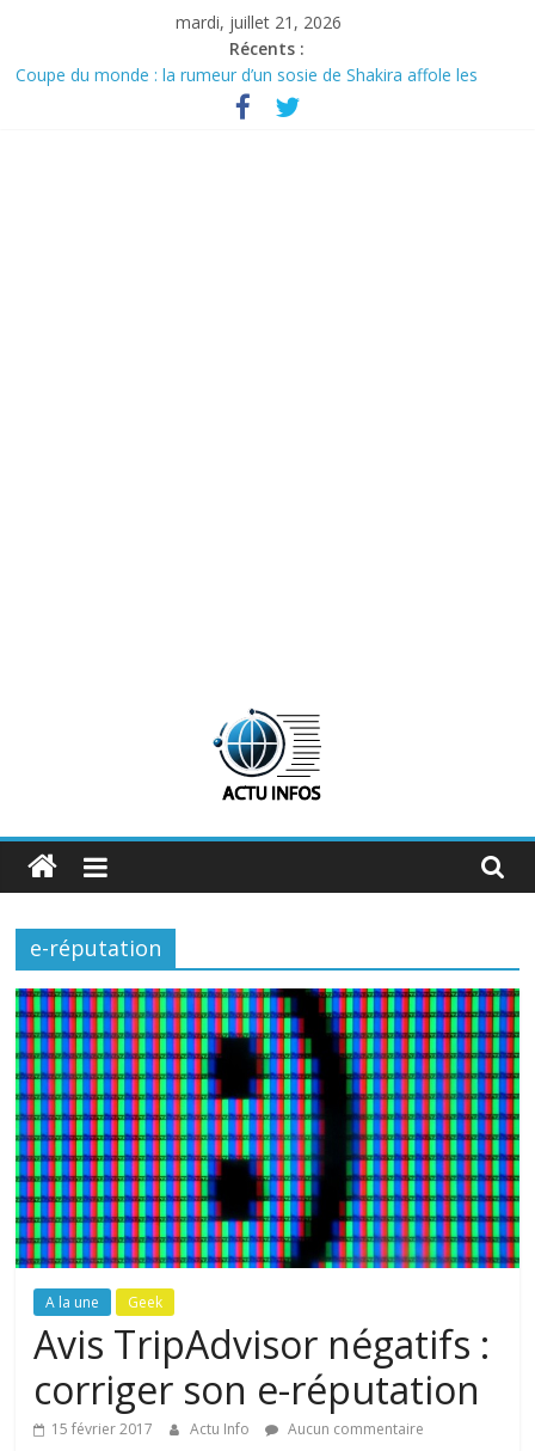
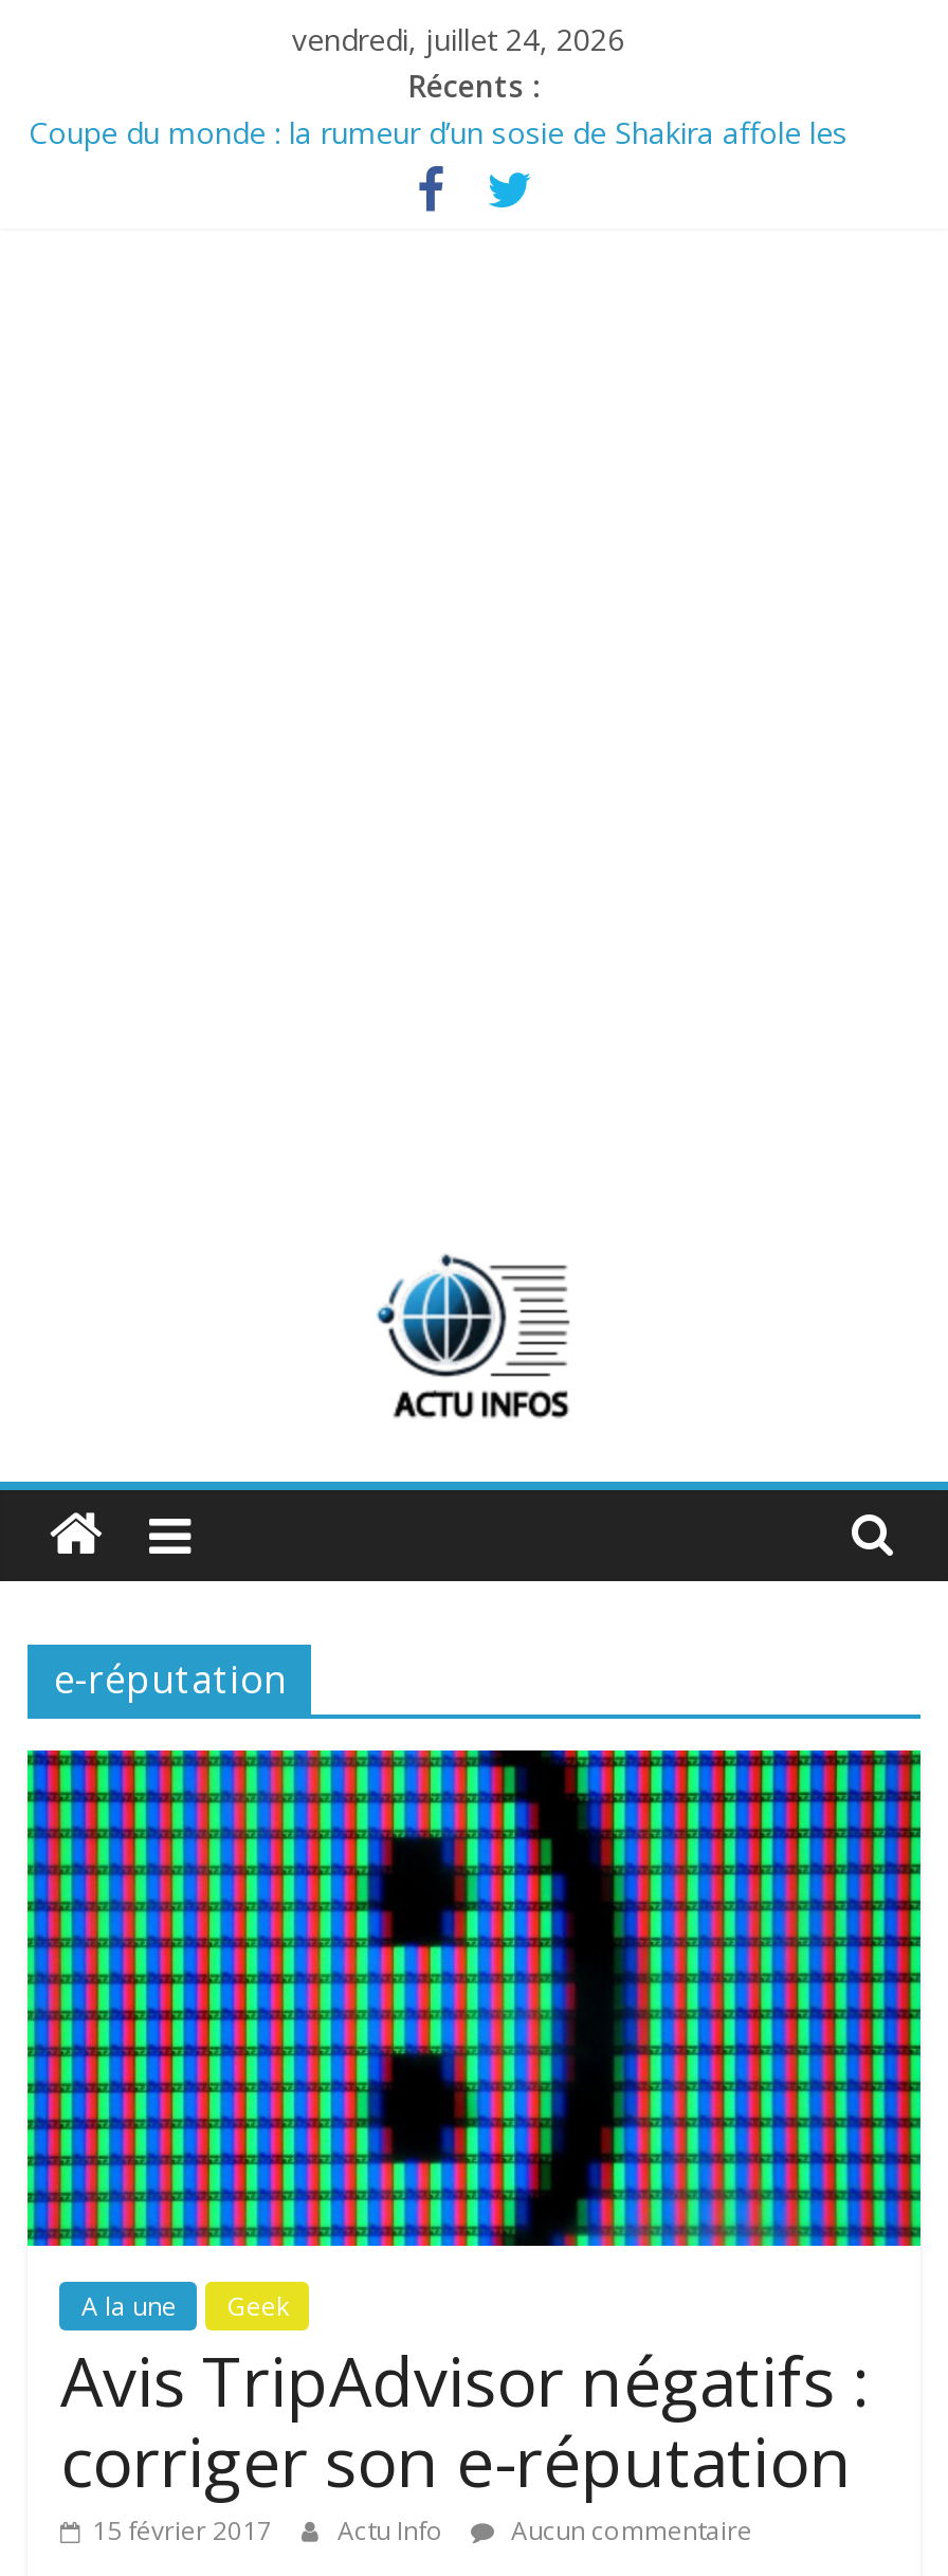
- mardi, juillet 21, 2026
+ vendredi, juillet 24, 2026
